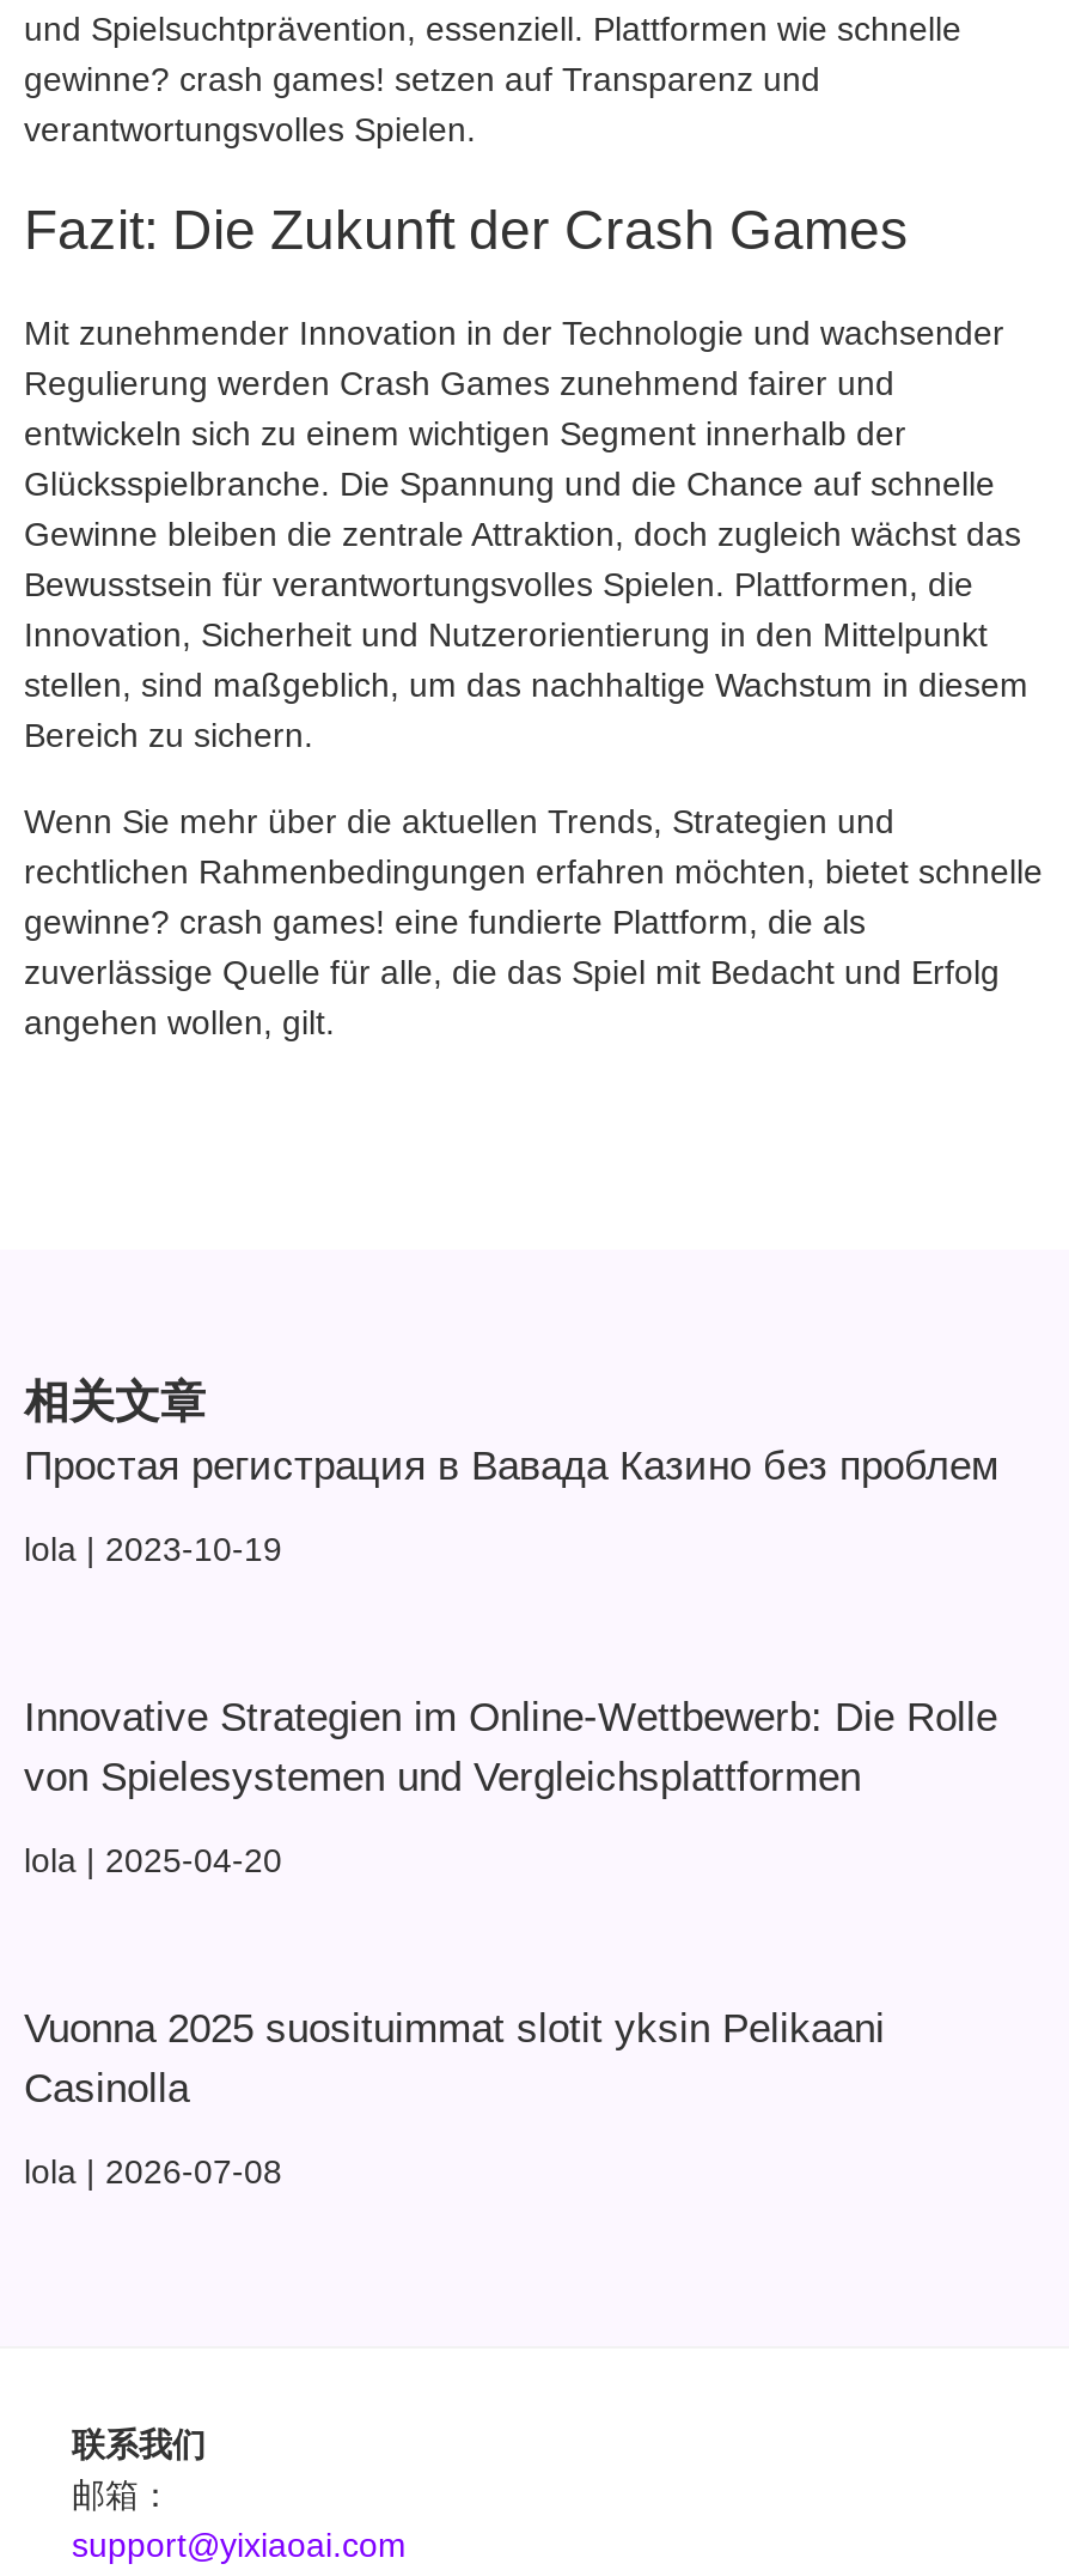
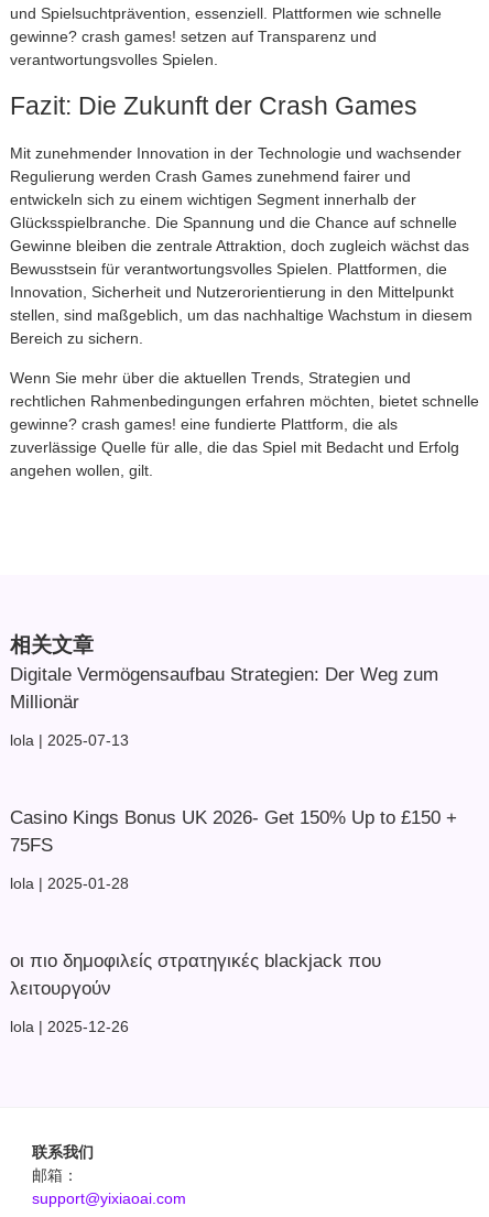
- Простая регистрация в Вавада Казино без проблем
+ Digitale Vermögensaufbau Strategien: Der Weg zum
+ Millionär

- lola 2023-10-19
+ lola 2025-07-13

- Innovative Strategien im Online-Wettbewerb: Die Rolle
- von Spielesystemen und Vergleichsplattformen
+ Casino Kings Bonus UK 2026- Get 150% Up to £150 +
+ 75FS

- lola 2025-04-20
+ lola 2025-01-28

- Vuonna 2025 suosituimmat slotit yksin Pelikaani
- Casinolla
+ οι πιο δημοφιλείς στρατηγικές blackjack που
+ λειτουργούν

- lola 2026-07-08
+ lola 2025-12-26
